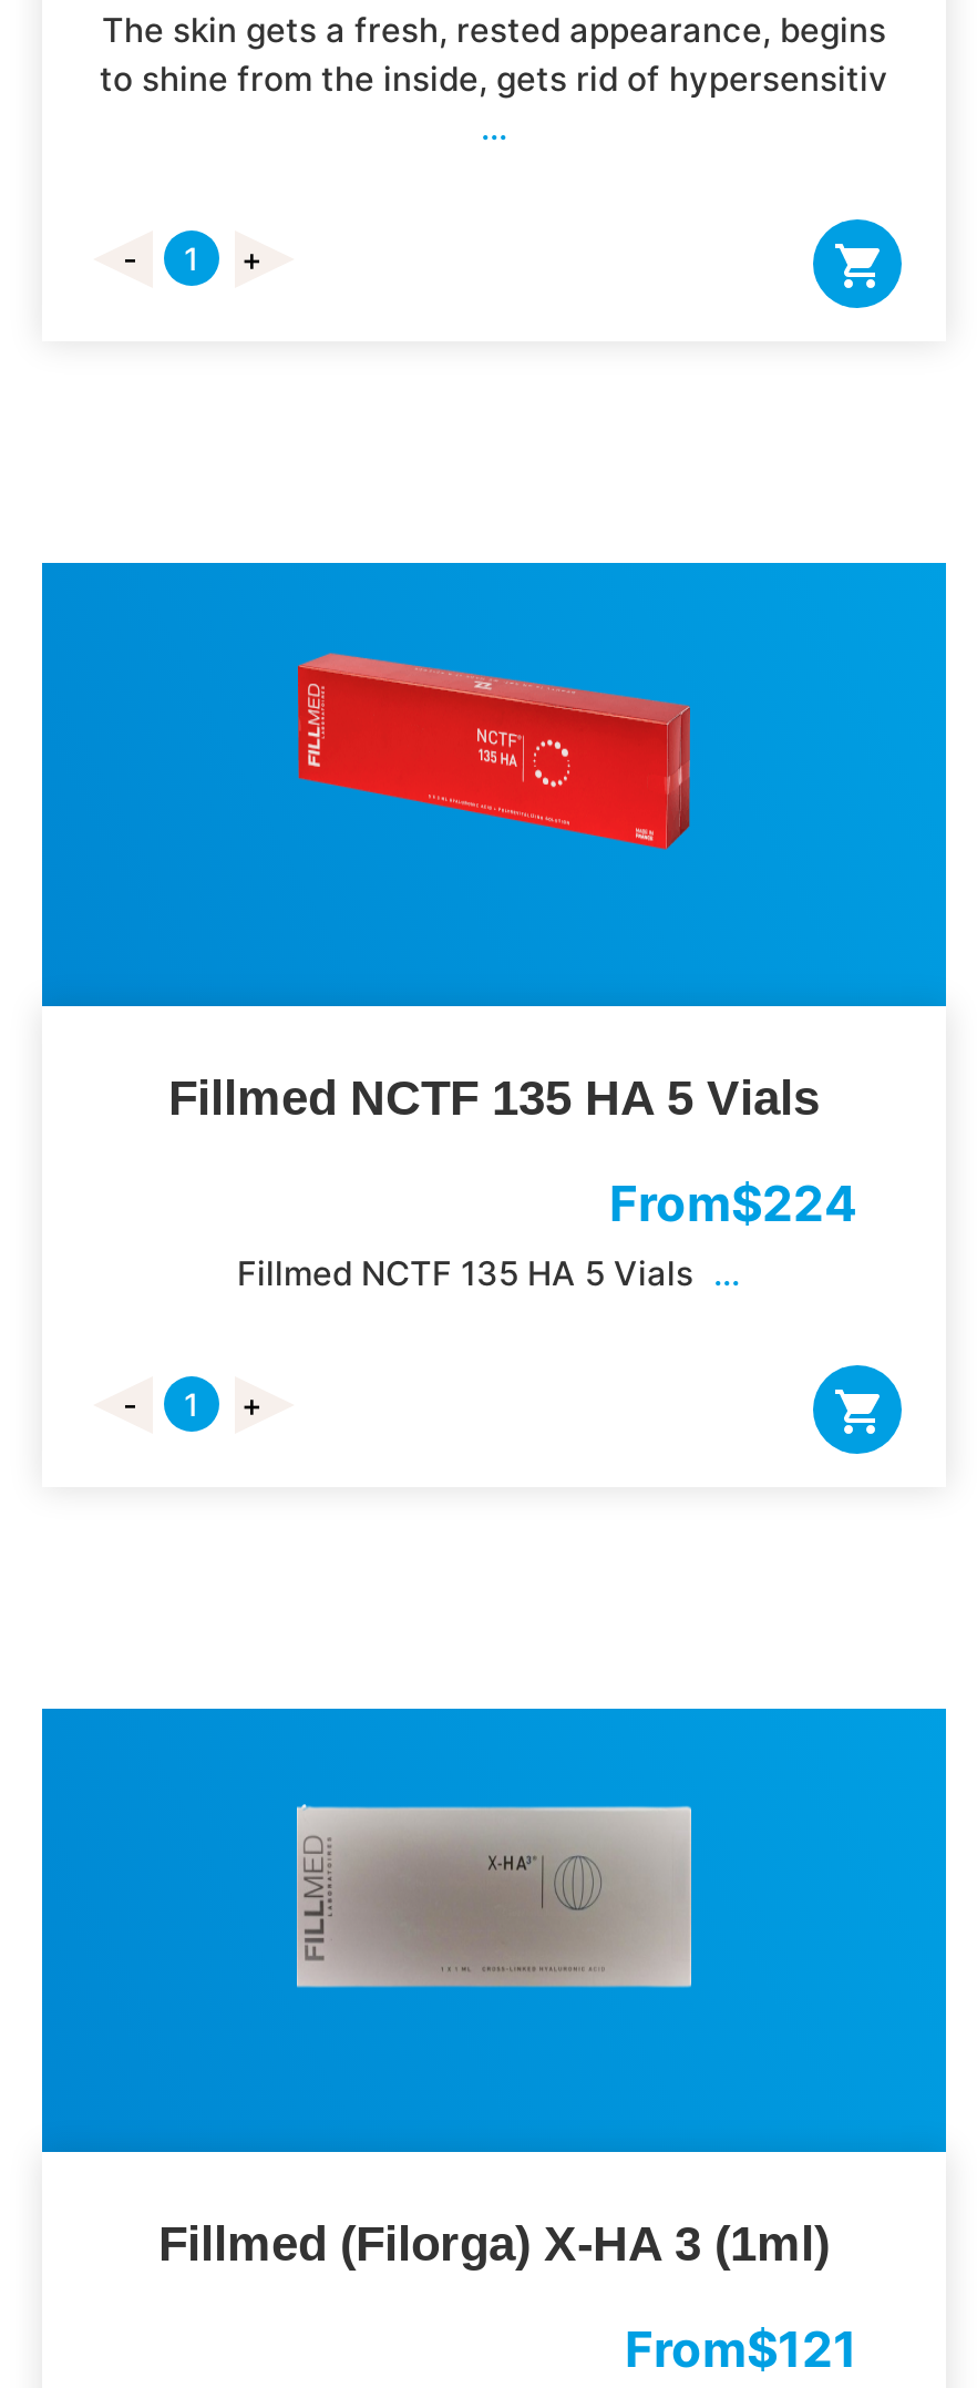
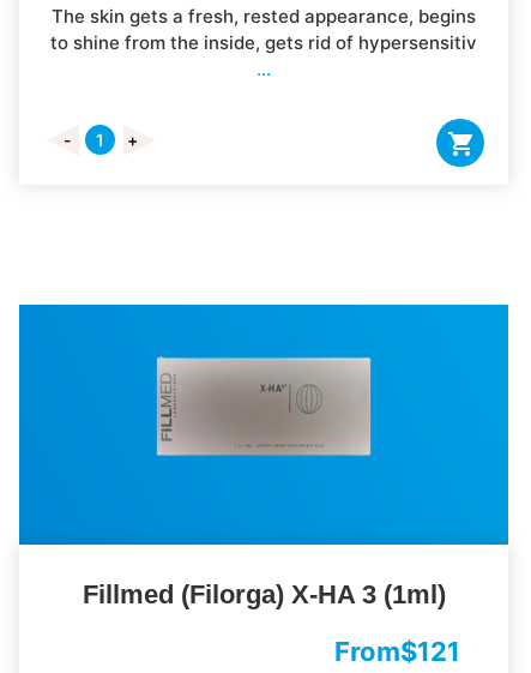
- [image]

- Fillmed NCTF 135 HA 5 Vials
- From$224
- Fillmed NCTF 135 HA 5 Vials ...
